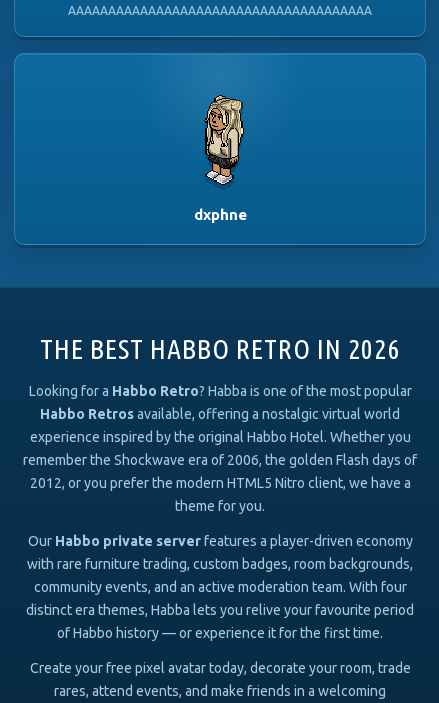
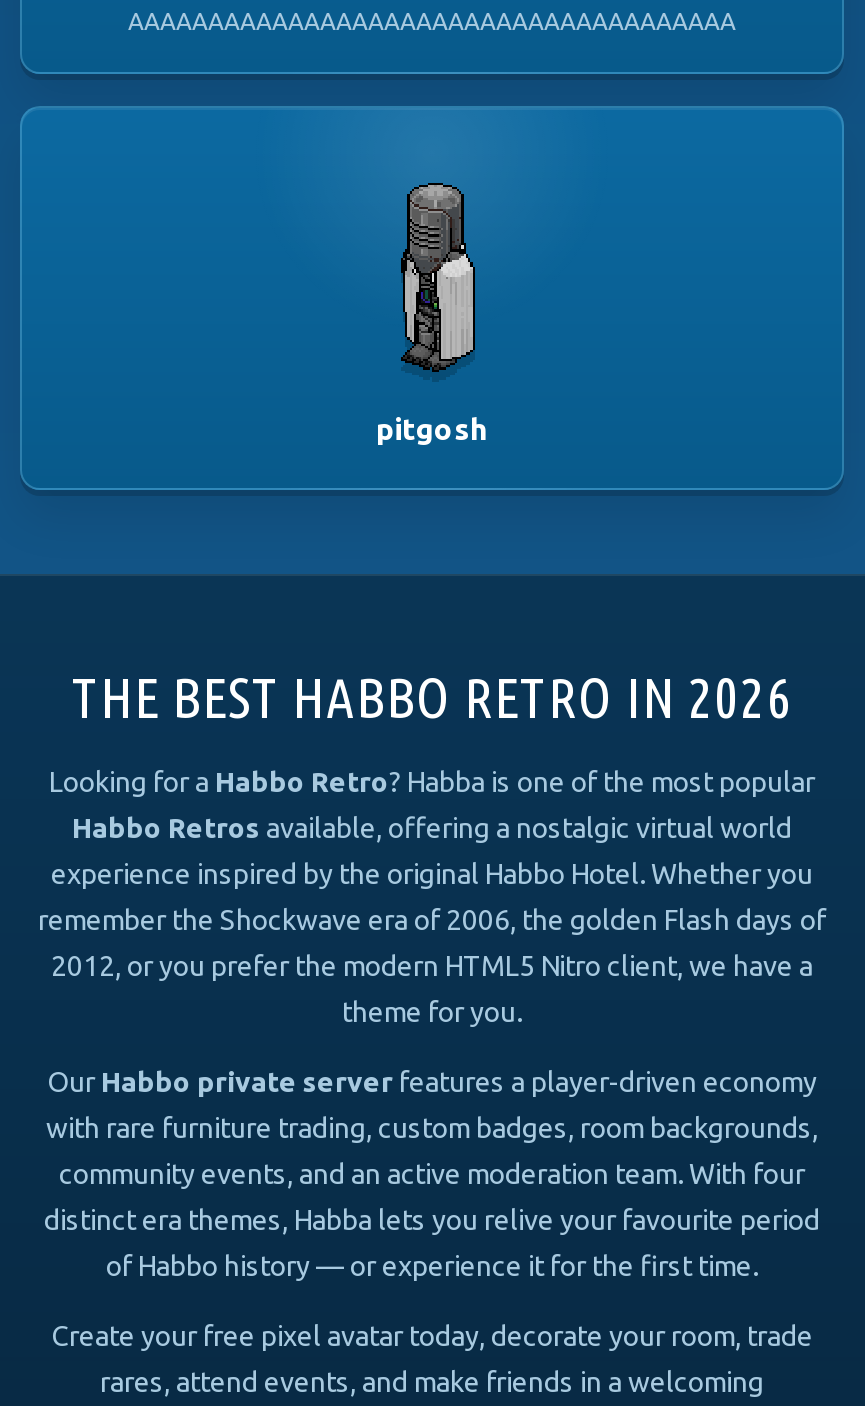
- [image]
- dxphne
+ [image]
+ pitgosh
